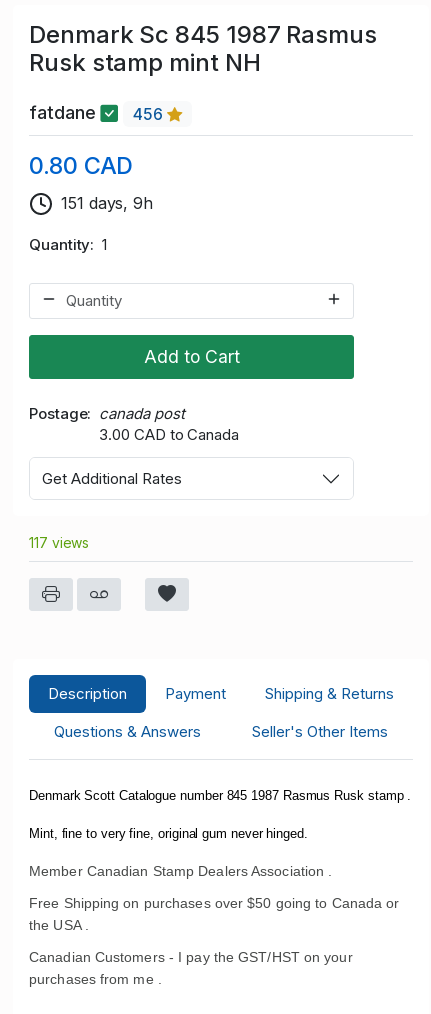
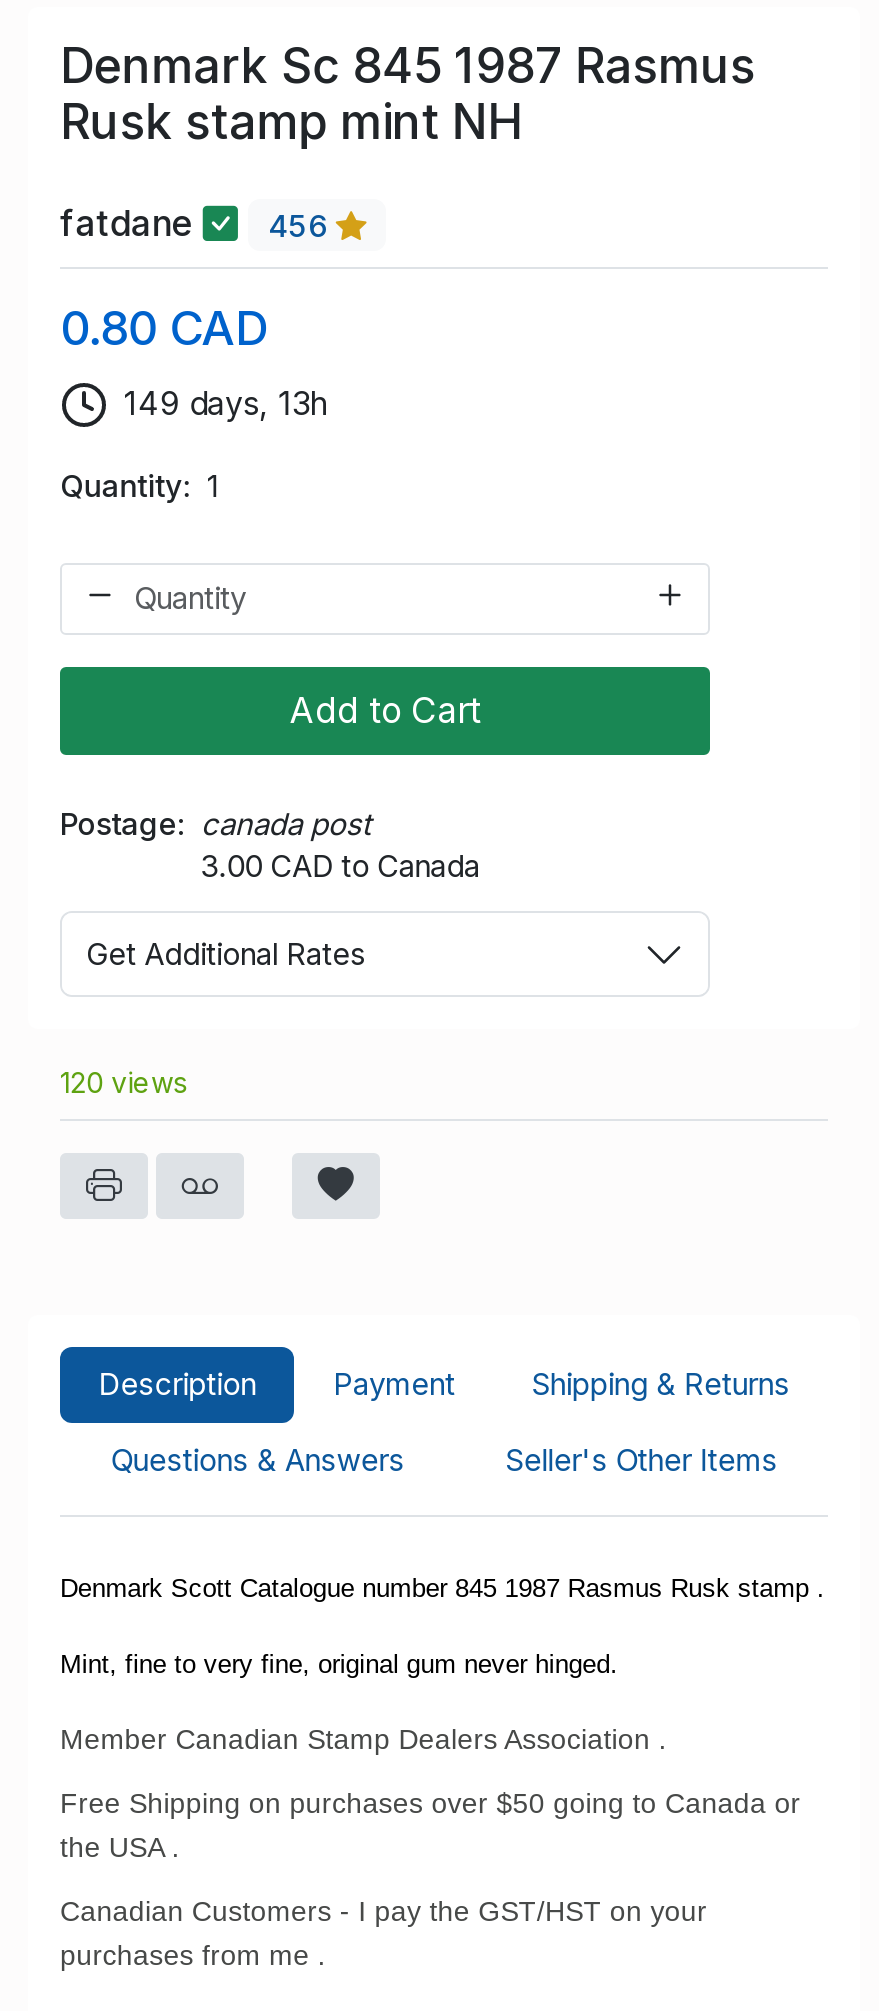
- 151 days, 9h
+ 149 days, 13h

- 117 views
+ 120 views
